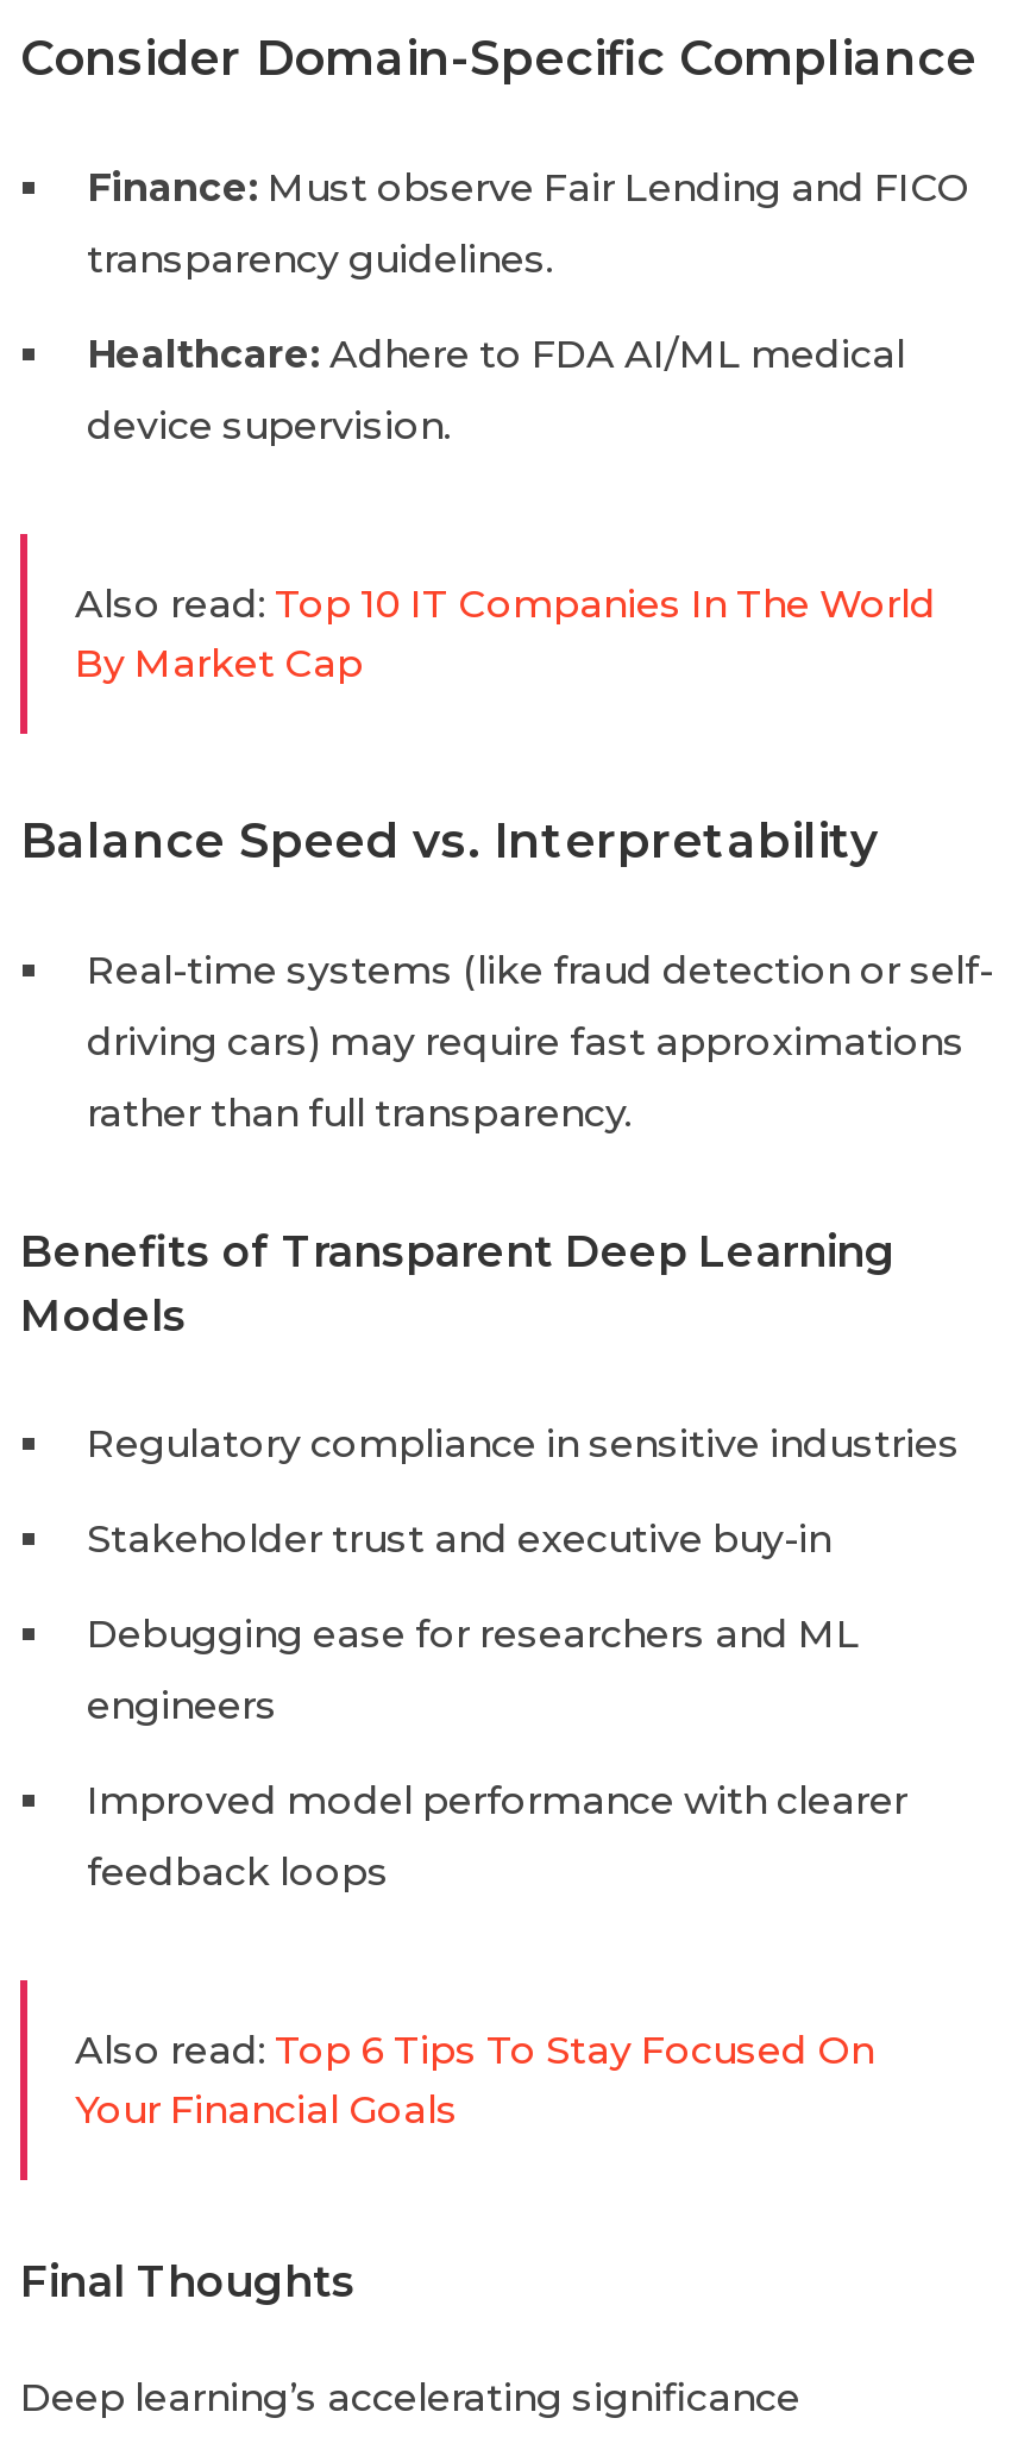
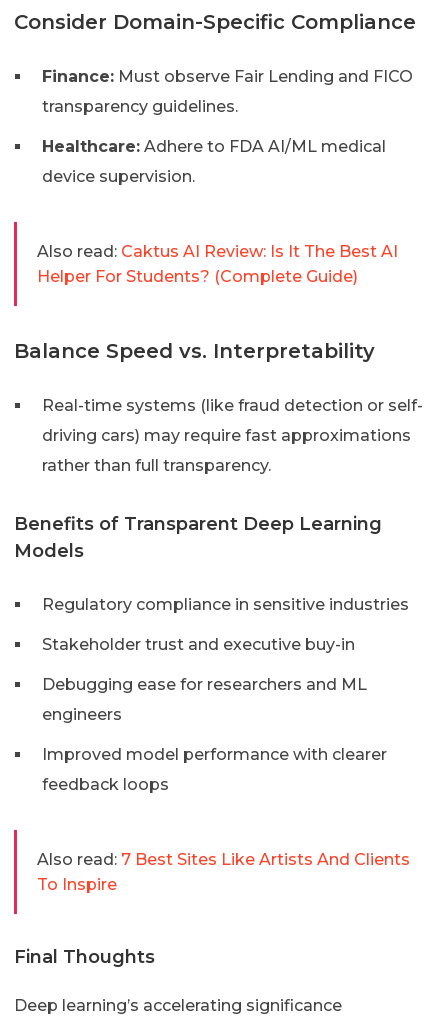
- Also read: Top 10 IT Companies In The World
- By Market Cap
+ Also read: Caktus AI Review: Is It The Best AI
+ Helper For Students? (Complete Guide)

- Also read: Top 6 Tips To Stay Focused On
- Your Financial Goals
+ Also read: 7 Best Sites Like Artists And Clients
+ To Inspire
